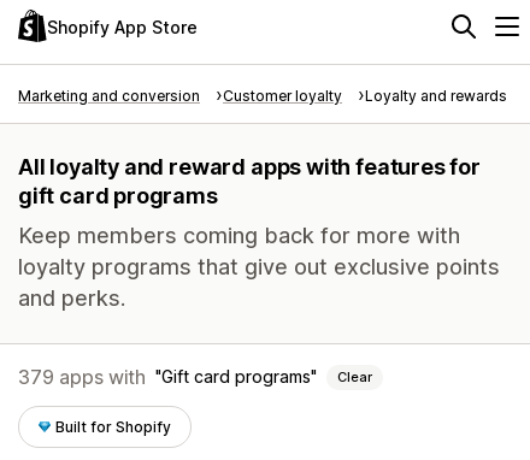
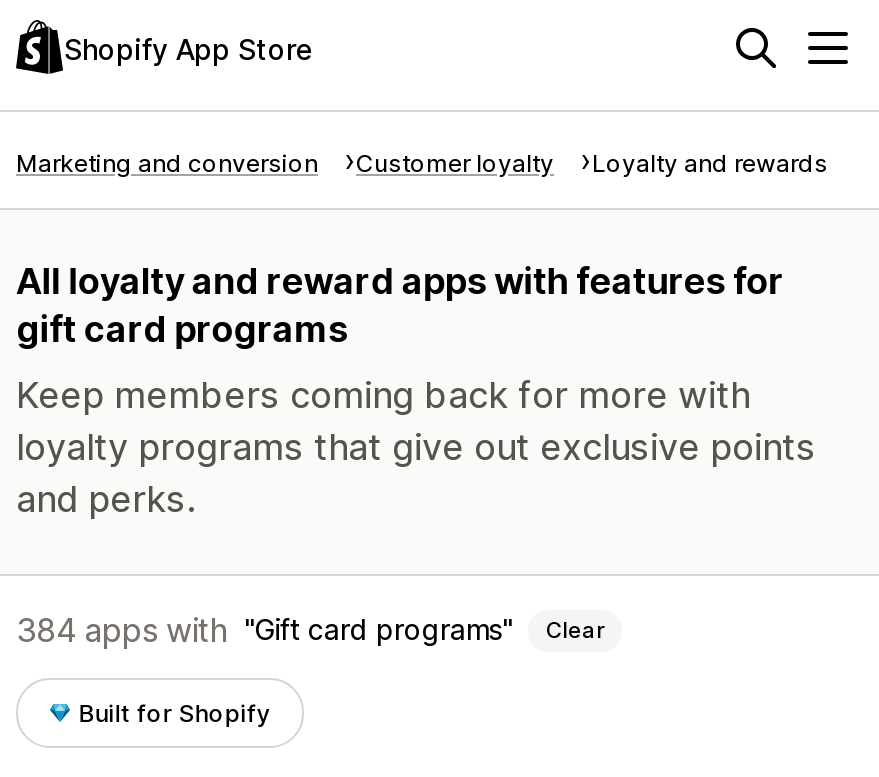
- 379 apps with Gift card programs Clear
+ 384 apps with Gift card programs Clear
